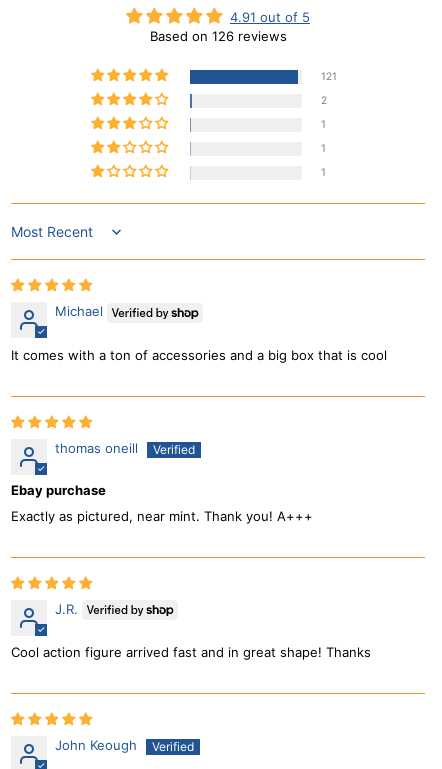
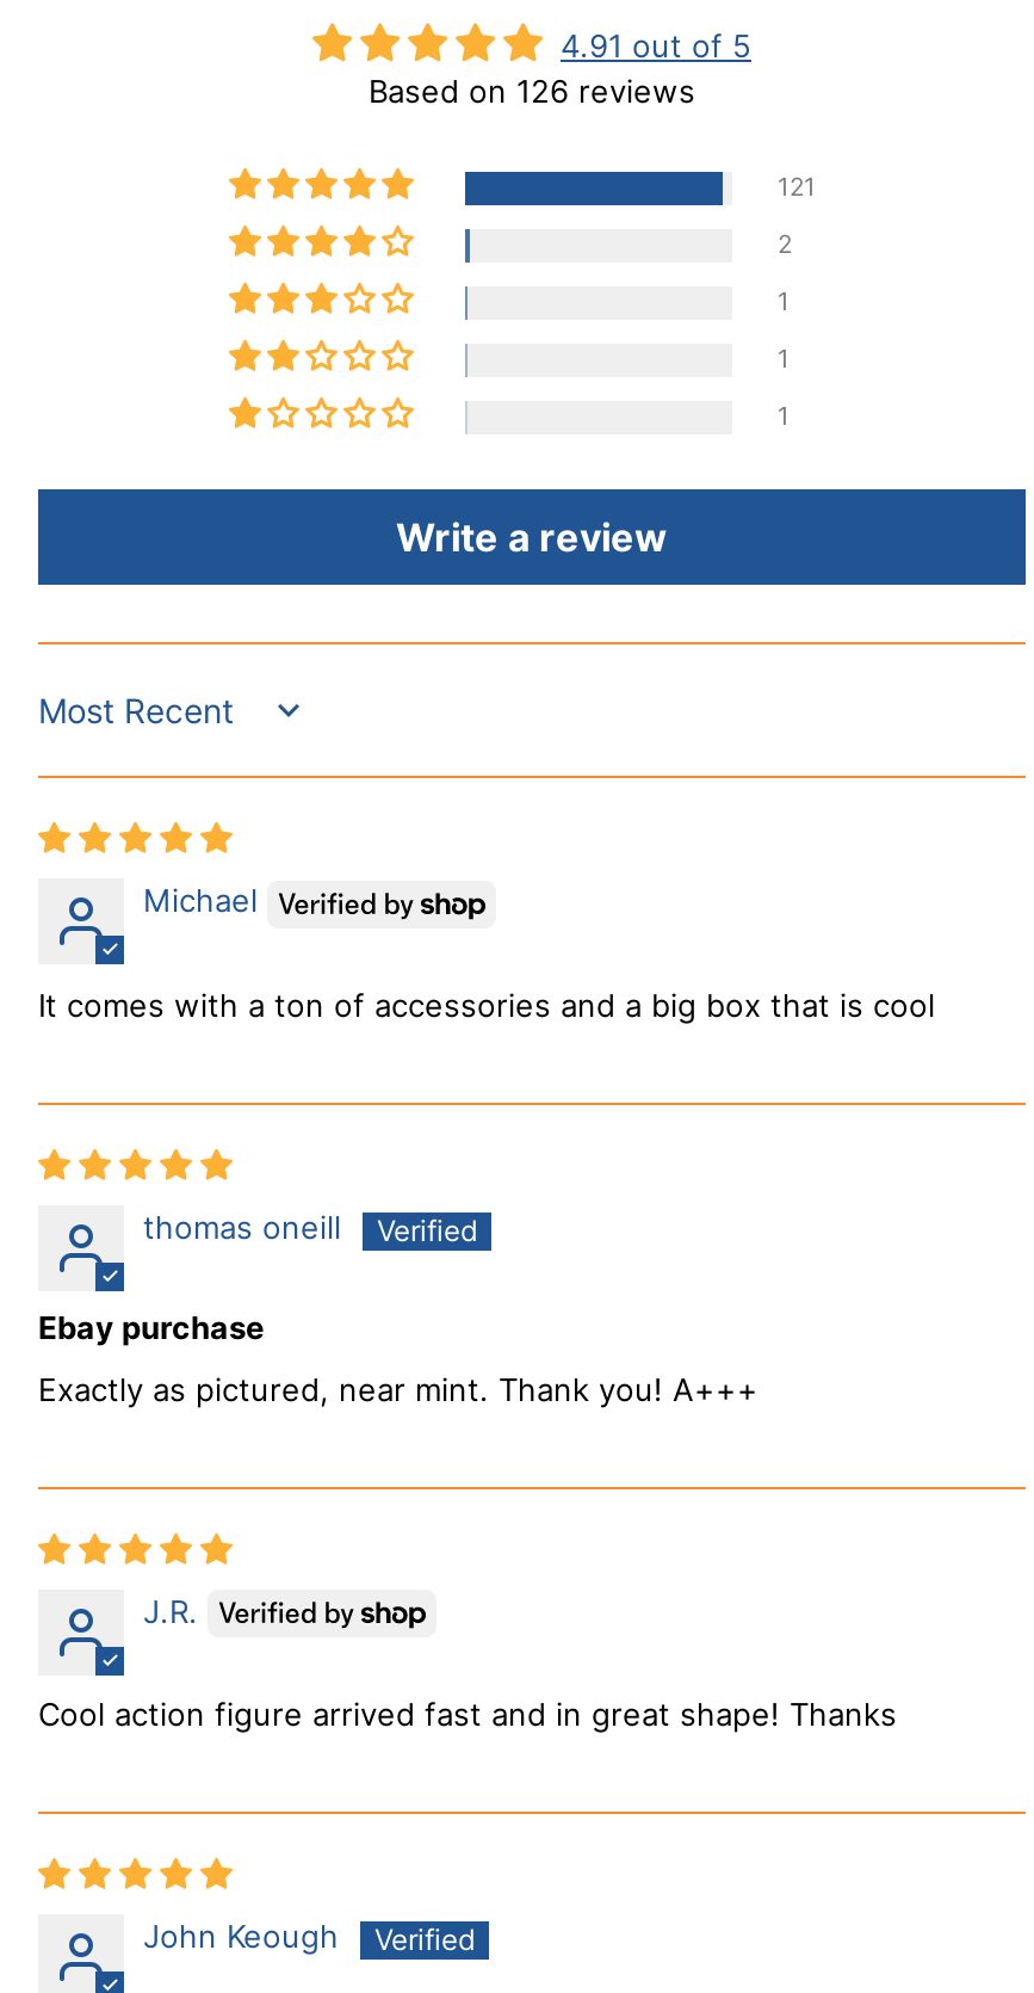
+ Write a review
